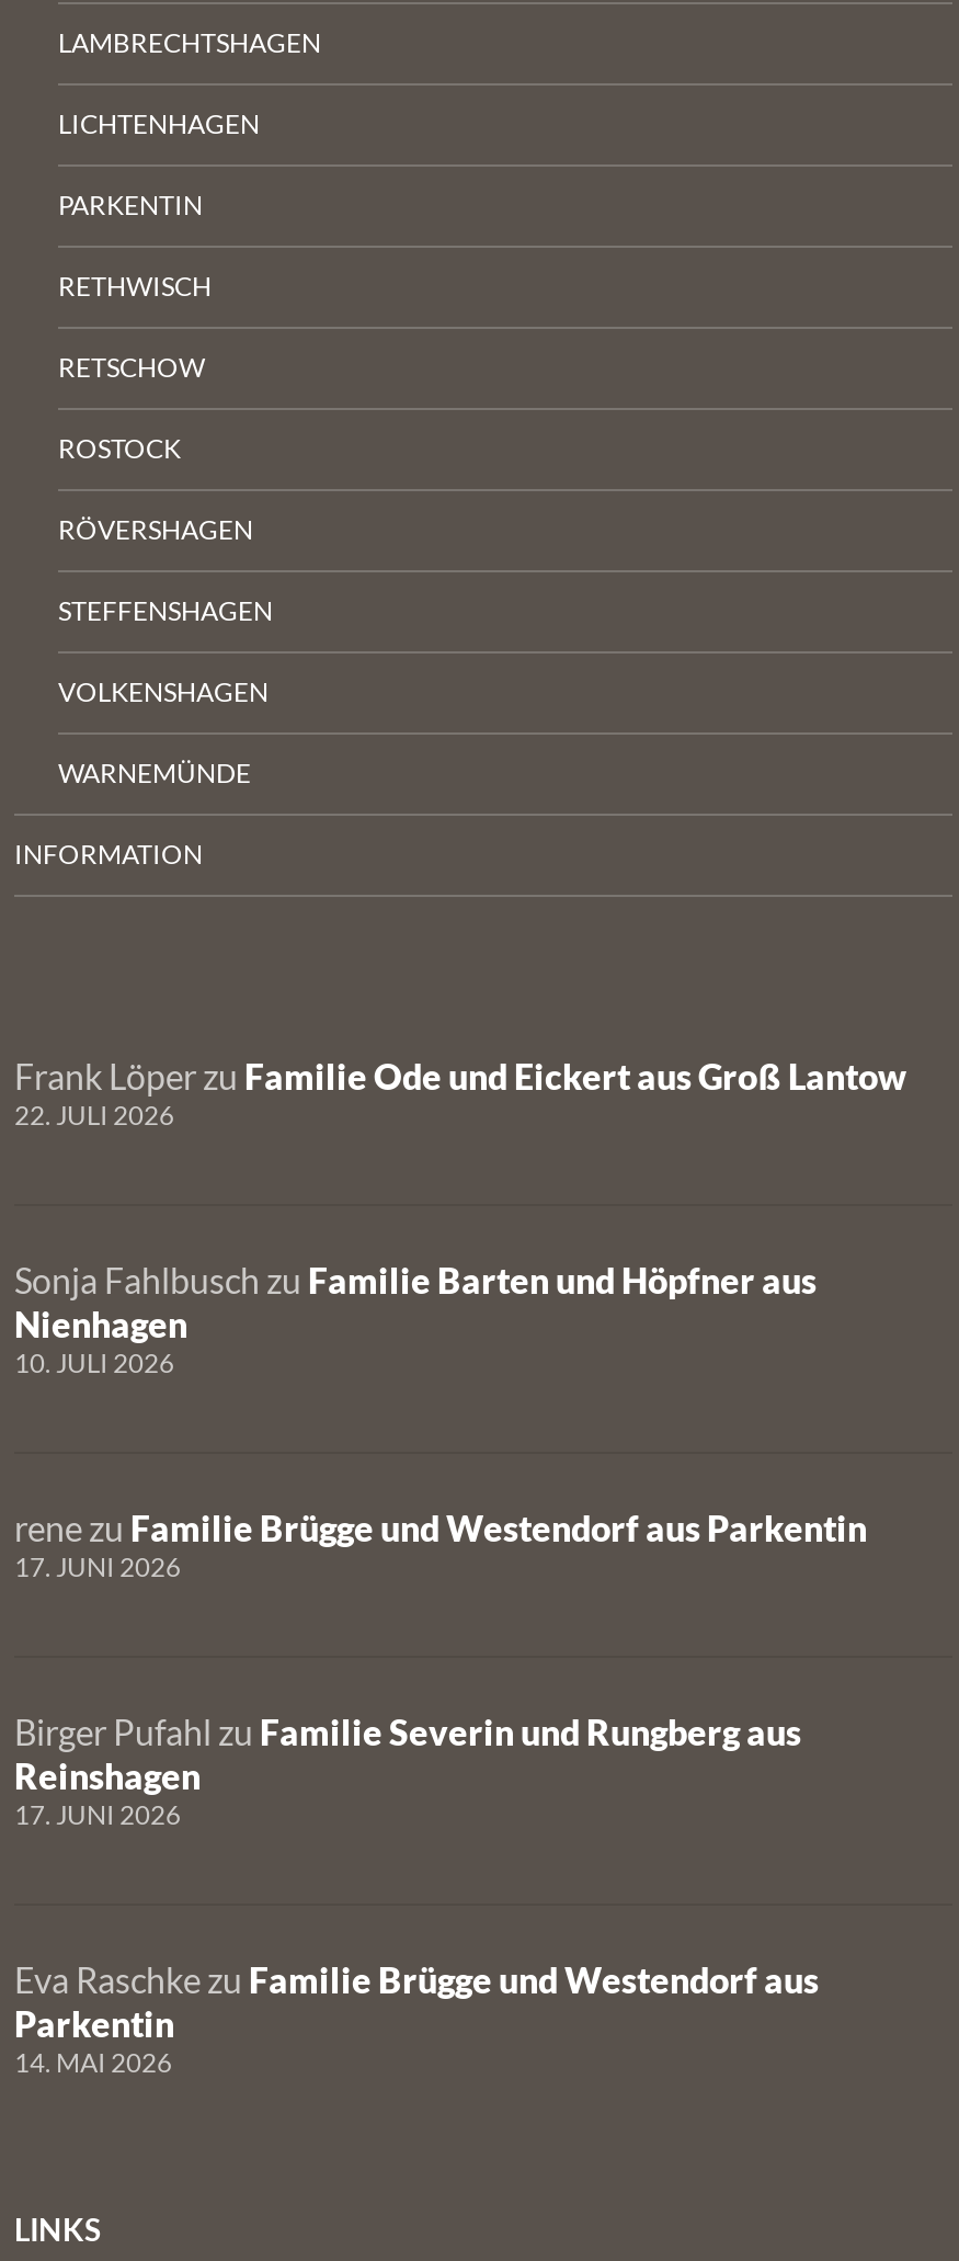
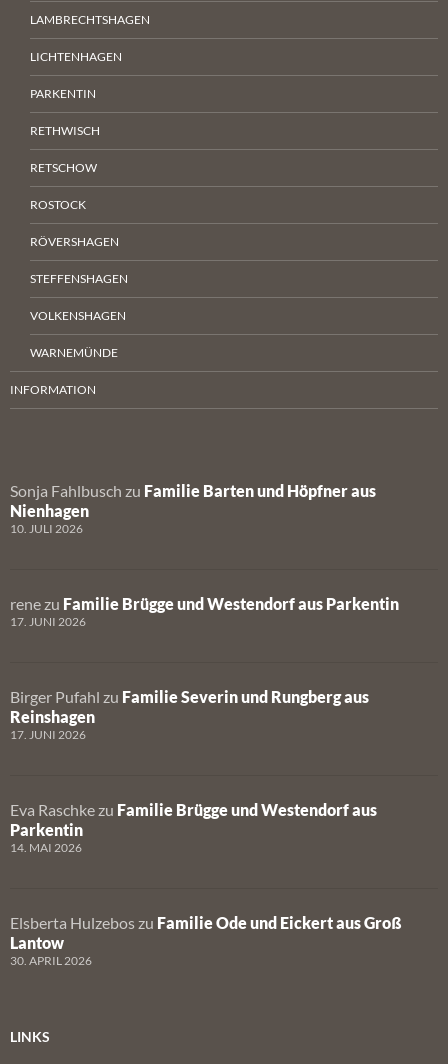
- Frank Löper zu Familie Ode und Eickert aus Groß Lantow
- 22. JULI 2026

moved up: Sonja Fahlbusch zu Familie Barten und Höpfner aus | Nienhagen | 10. JULI 2026 | ... | Parkentin | 14. MAI 2026

+ Elsberta Hulzebos zu Familie Ode und Eickert aus Groß
+ Lantow
+ 30. APRIL 2026
